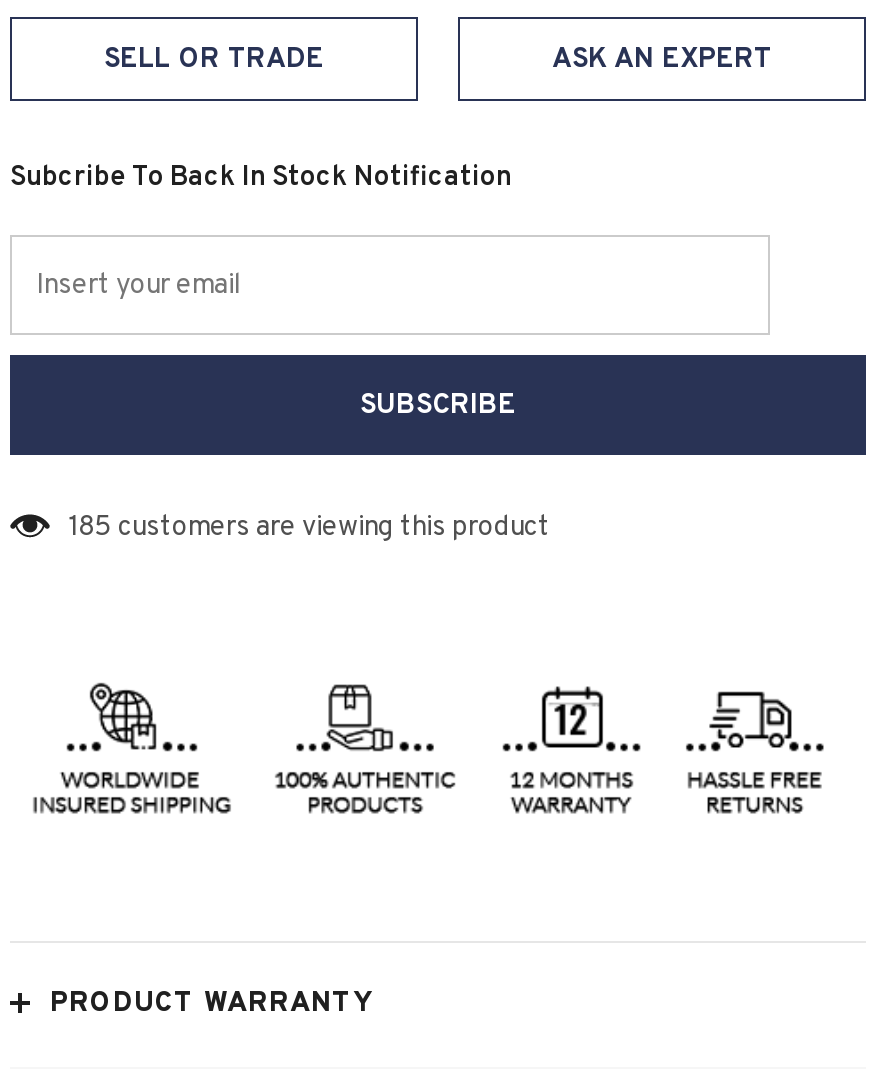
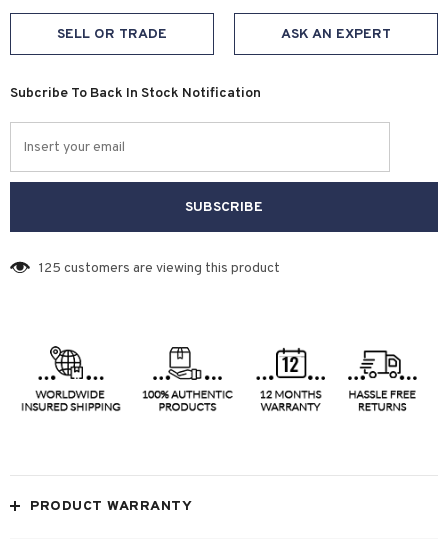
- 185 customers are viewing this product
+ 125 customers are viewing this product
